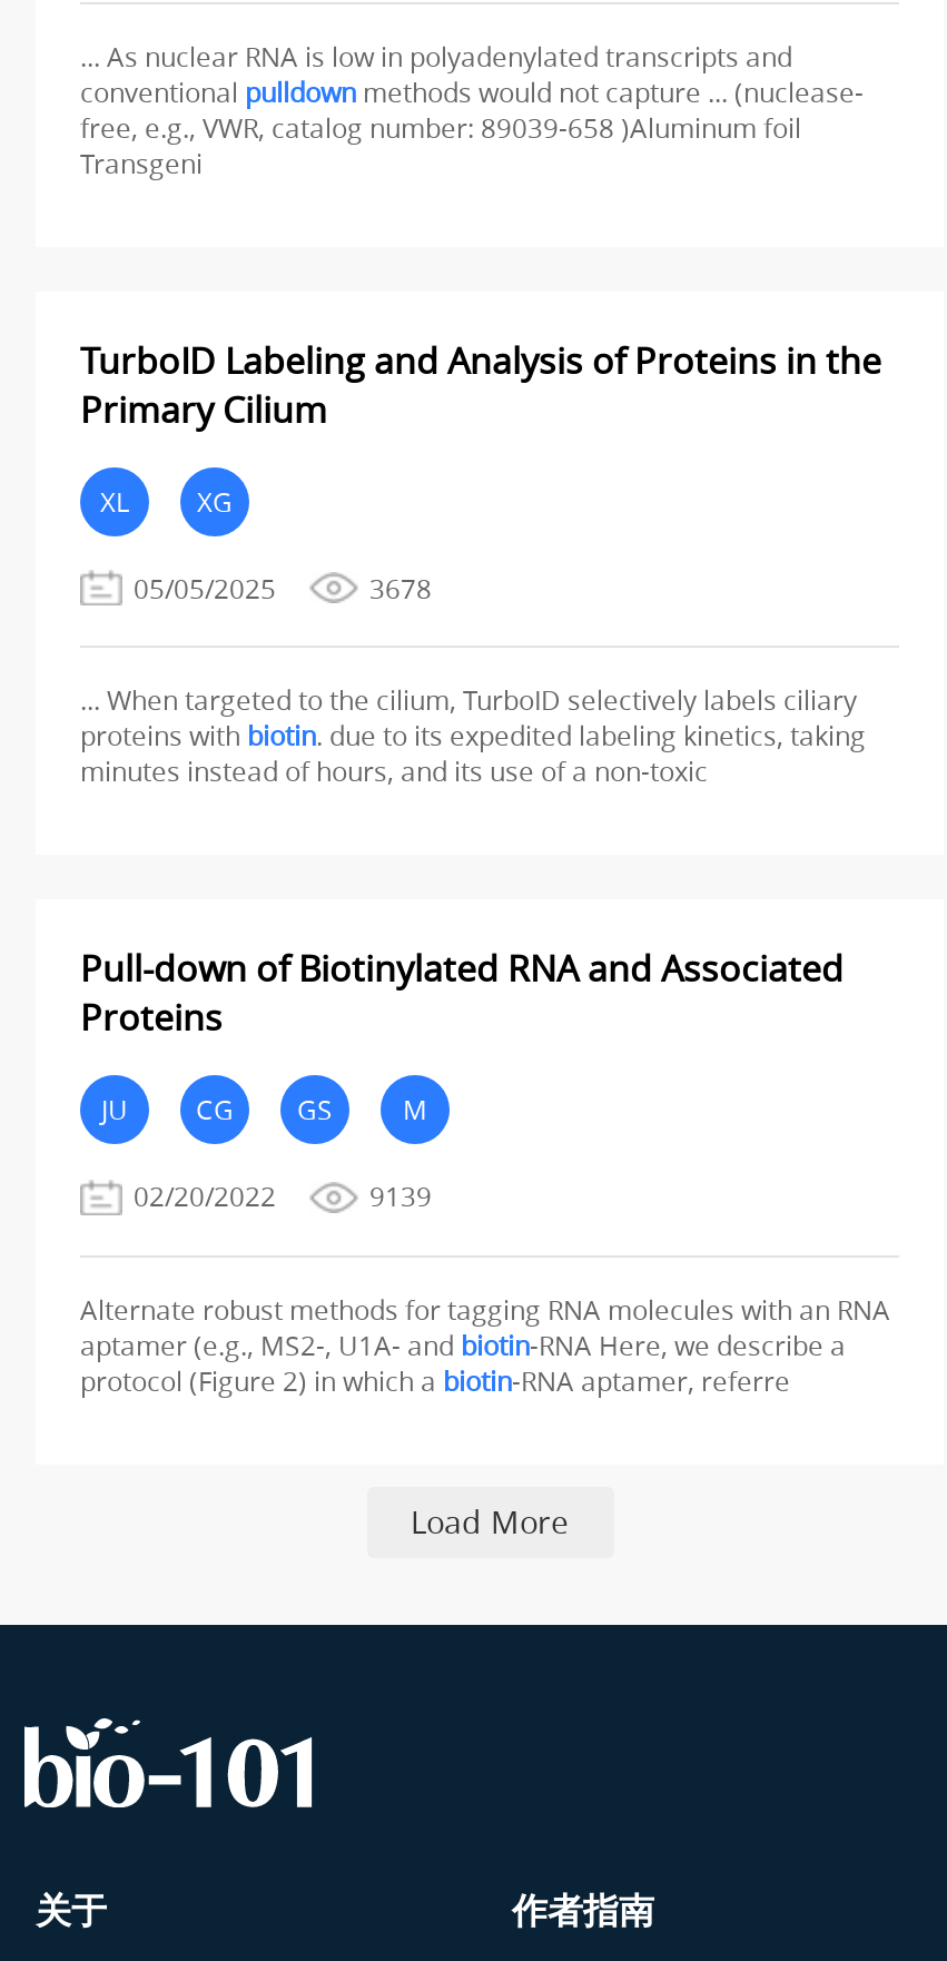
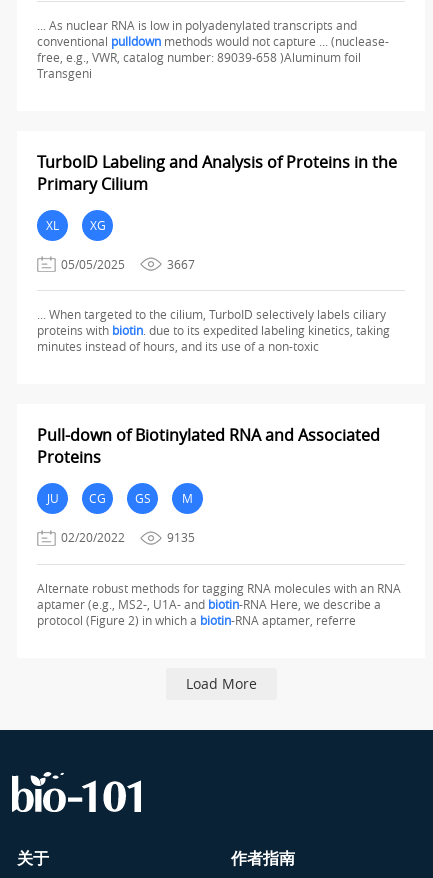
- 3678
+ 3667

- 9139
+ 9135
